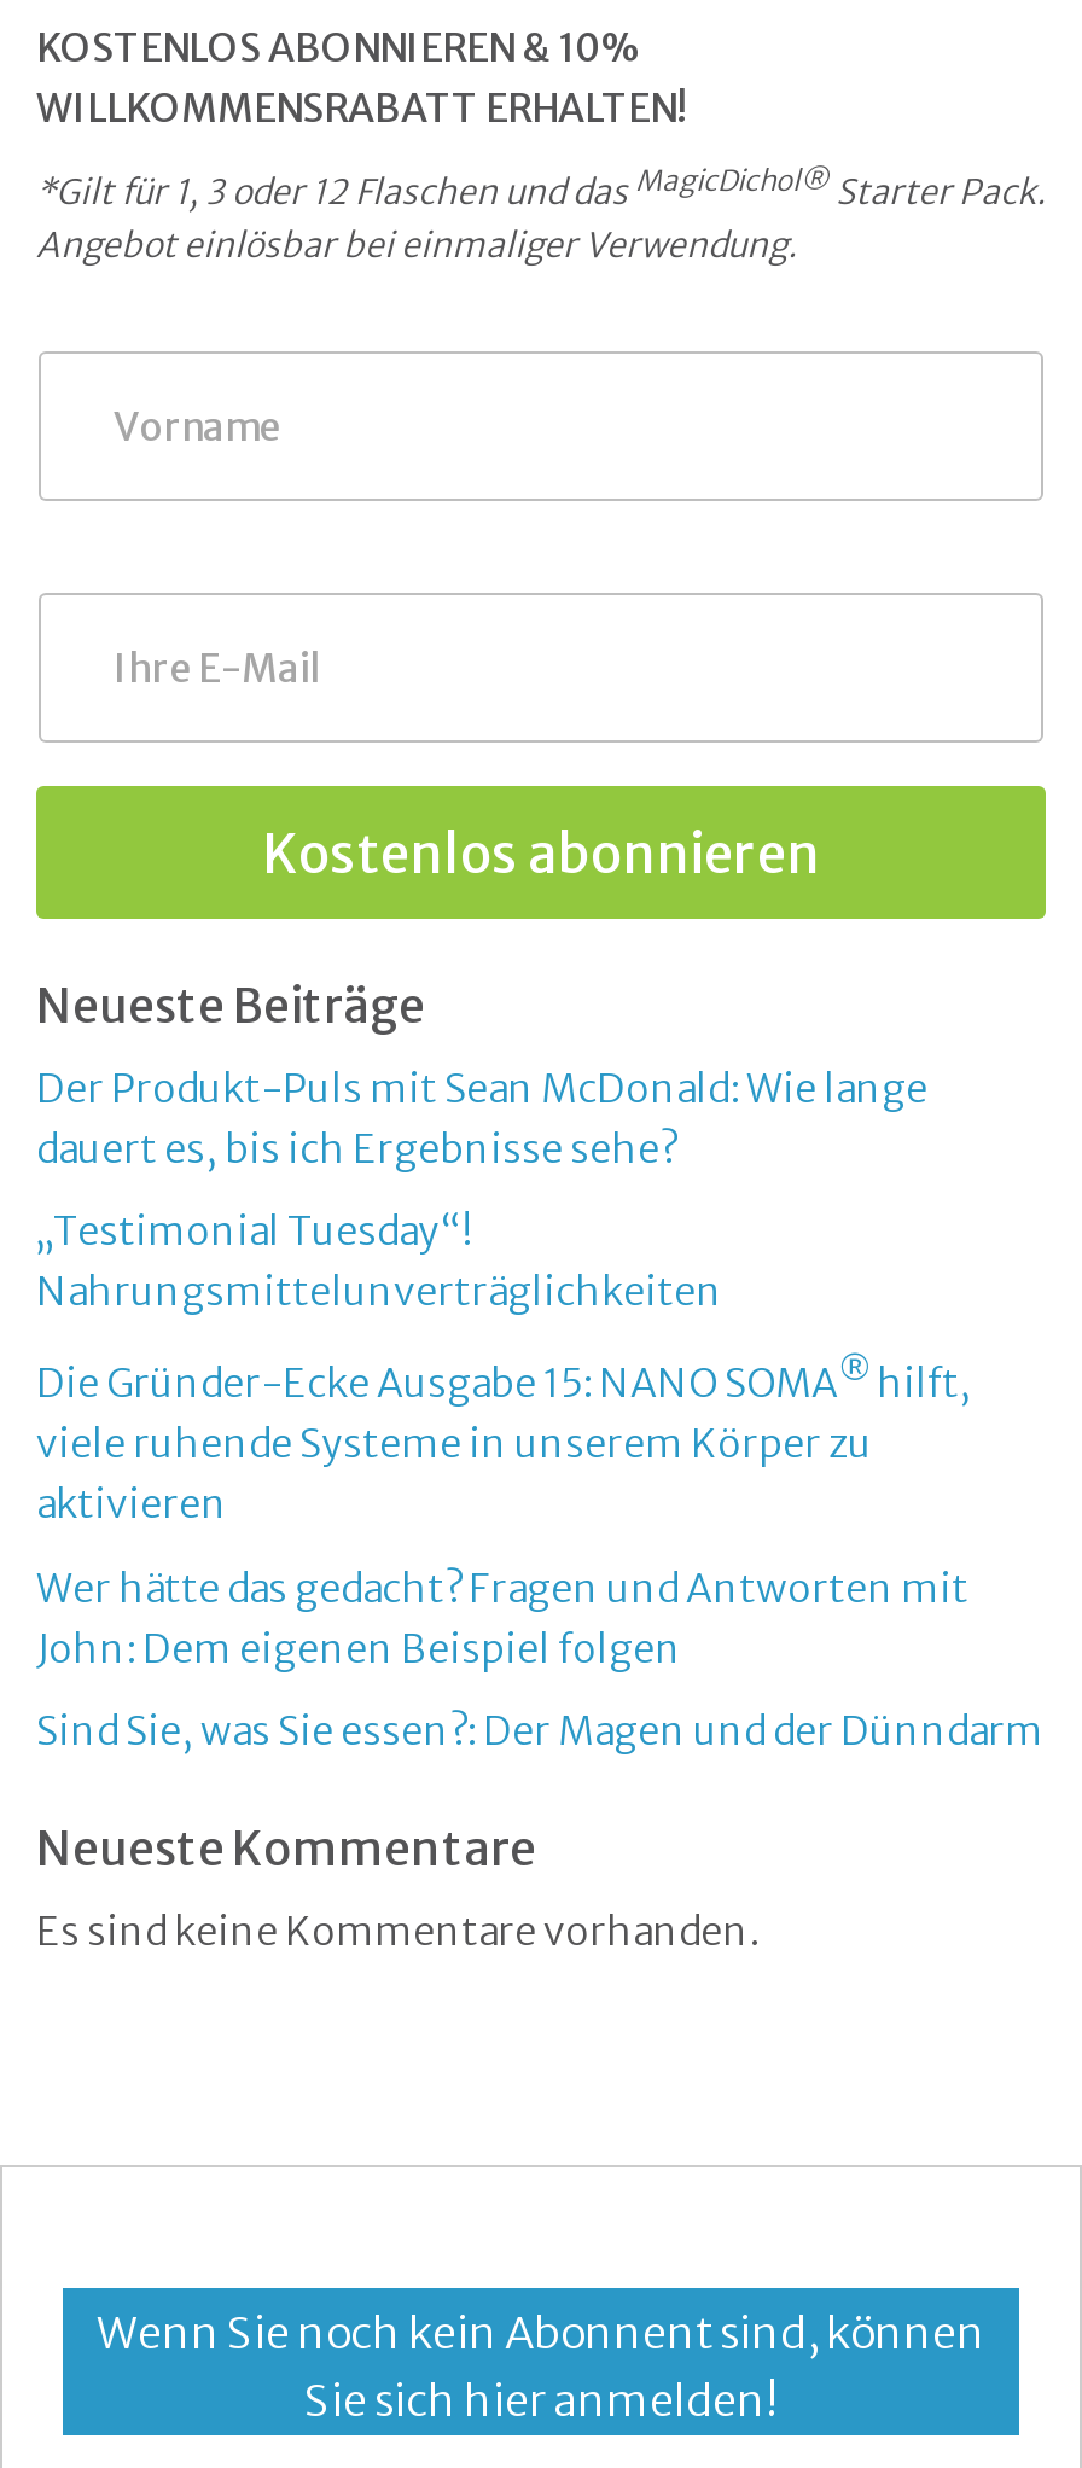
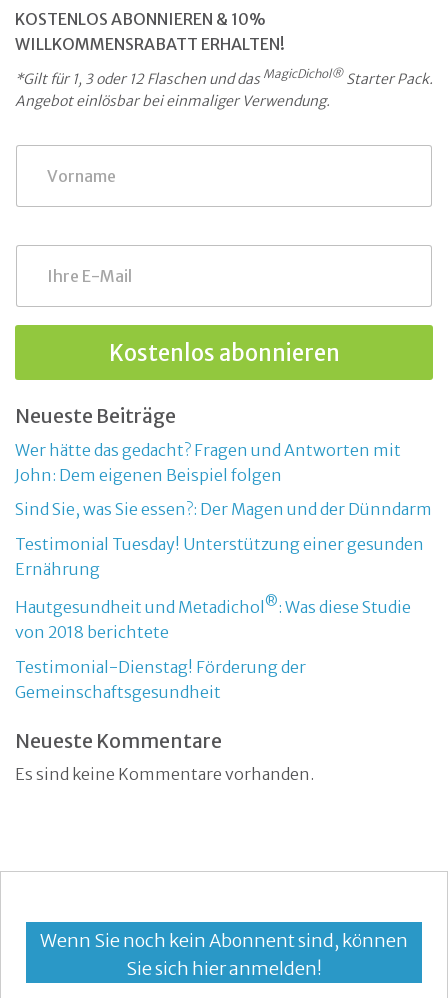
- Der Produkt-Puls mit Sean McDonald: Wie lange
- dauert es, bis ich Ergebnisse sehe?
- „Testimonial Tuesday“!
- Nahrungsmittelunverträglichkeiten
- Die Gründer-Ecke Ausgabe 15: NANO SOMA® hilft,
- viele ruhende Systeme in unserem Körper zu
- aktivieren

moved up: Wer hätte das gedacht? Fragen und Antworten mit | John: Dem eigenen Beispiel folgen | Sind Sie, was Sie essen?: Der Magen und der Dünndarm

+ Testimonial Tuesday! Unterstützung einer gesunden
+ Ernährung
+ Hautgesundheit und Metadichol®: Was diese Studie
+ von 2018 berichtete
+ Testimonial-Dienstag! Förderung der
+ Gemeinschaftsgesundheit
